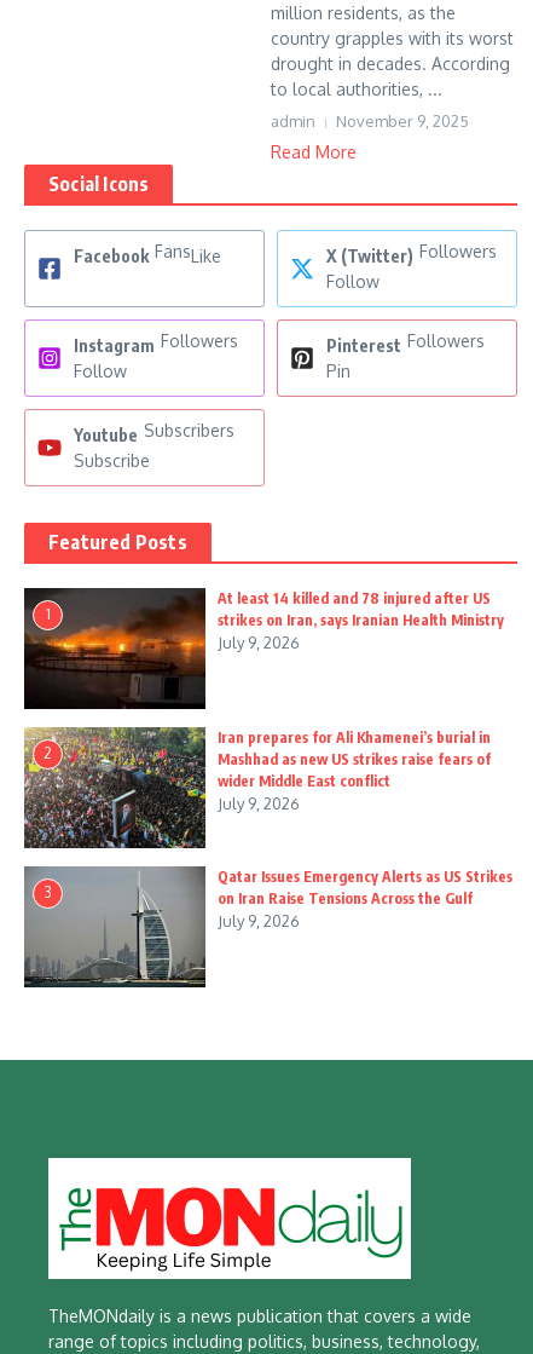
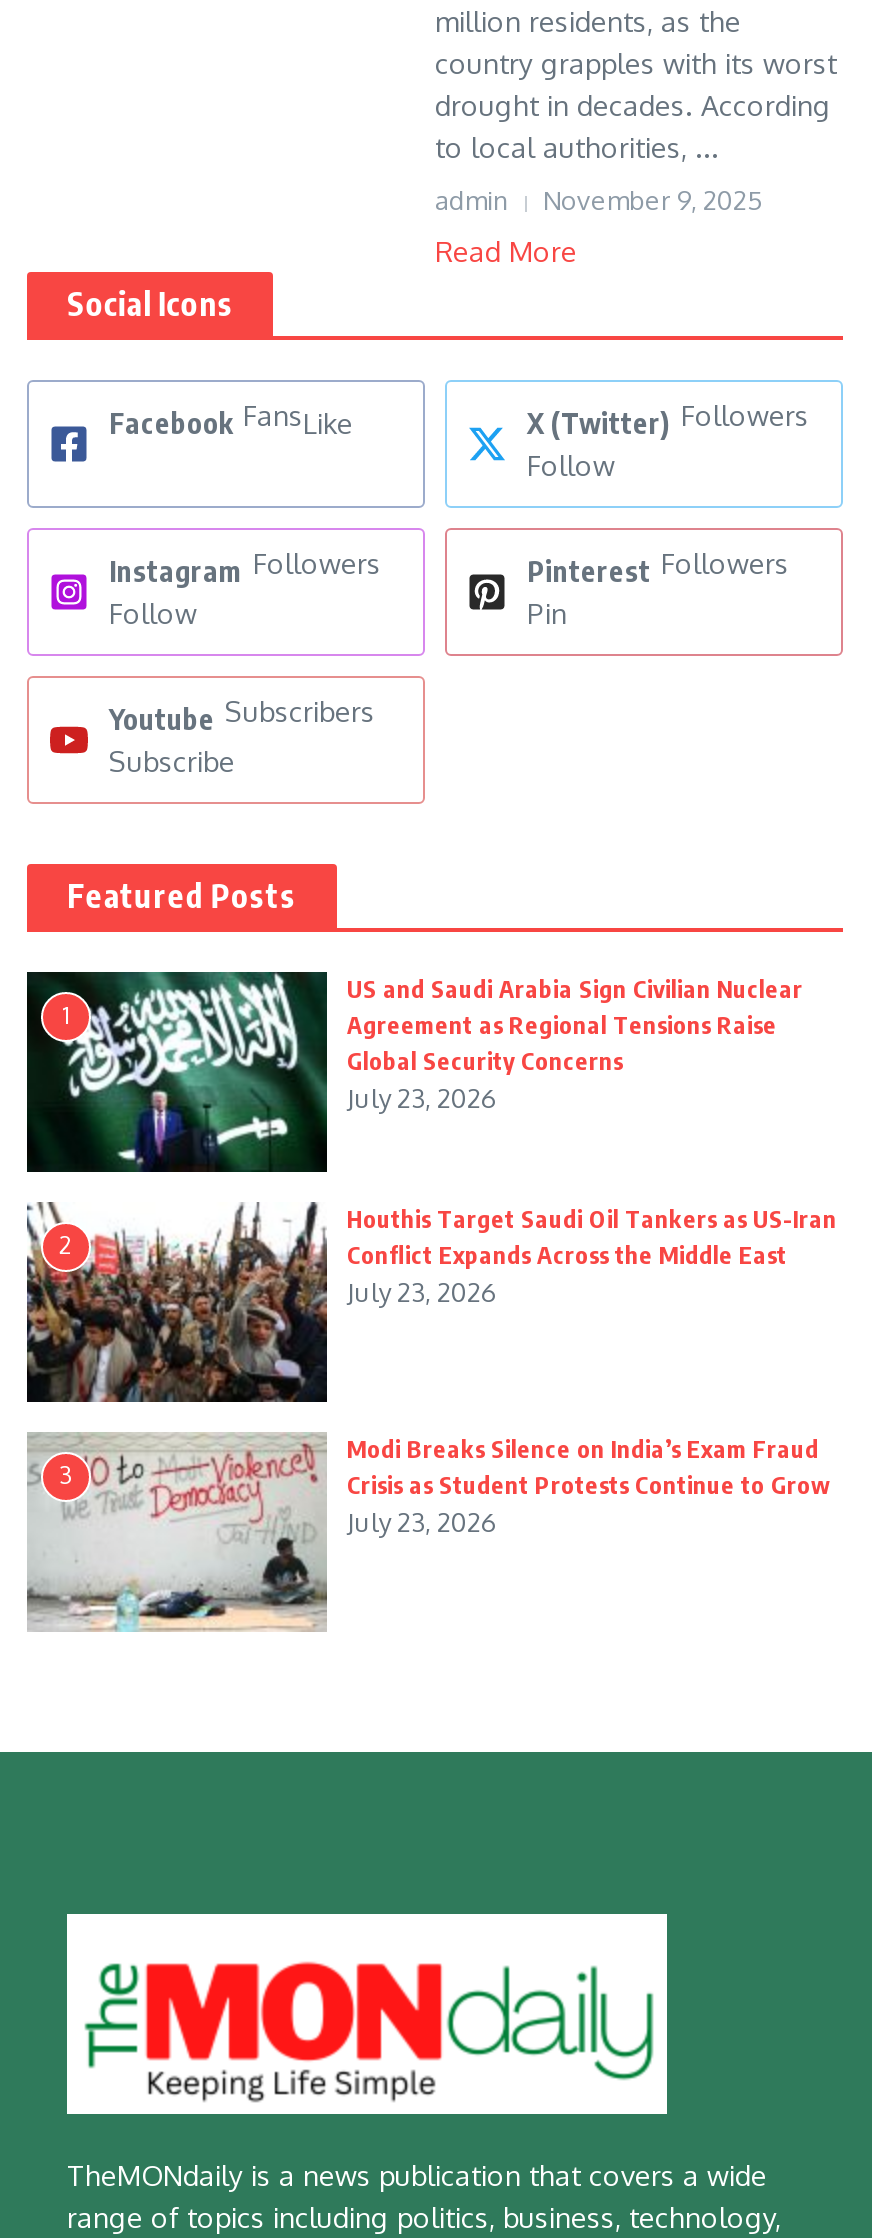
- [image]
- At least 14 killed and 78 injured after US
- strikes on Iran, says Iranian Health Ministry
- July 9, 2026
+ [image]
+ US and Saudi Arabia Sign Civilian Nuclear
+ Agreement as Regional Tensions Raise
+ Global Security Concerns
+ July 23, 2026

- [image]
- Iran prepares for Ali Khamenei’s burial in
- Mashhad as new US strikes raise fears of
- wider Middle East conflict
- July 9, 2026
+ [image]
+ Houthis Target Saudi Oil Tankers as US-Iran
+ Conflict Expands Across the Middle East
+ July 23, 2026

- [image]
- Qatar Issues Emergency Alerts as US Strikes
- on Iran Raise Tensions Across the Gulf
- July 9, 2026
+ [image]
+ Modi Breaks Silence on India’s Exam Fraud
+ Crisis as Student Protests Continue to Grow
+ July 23, 2026
